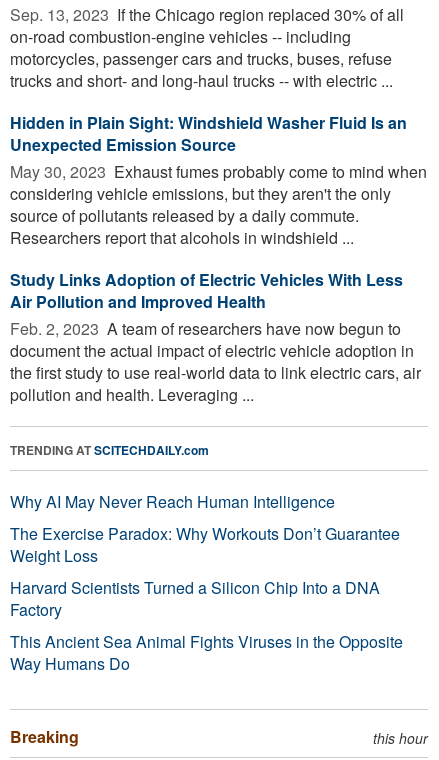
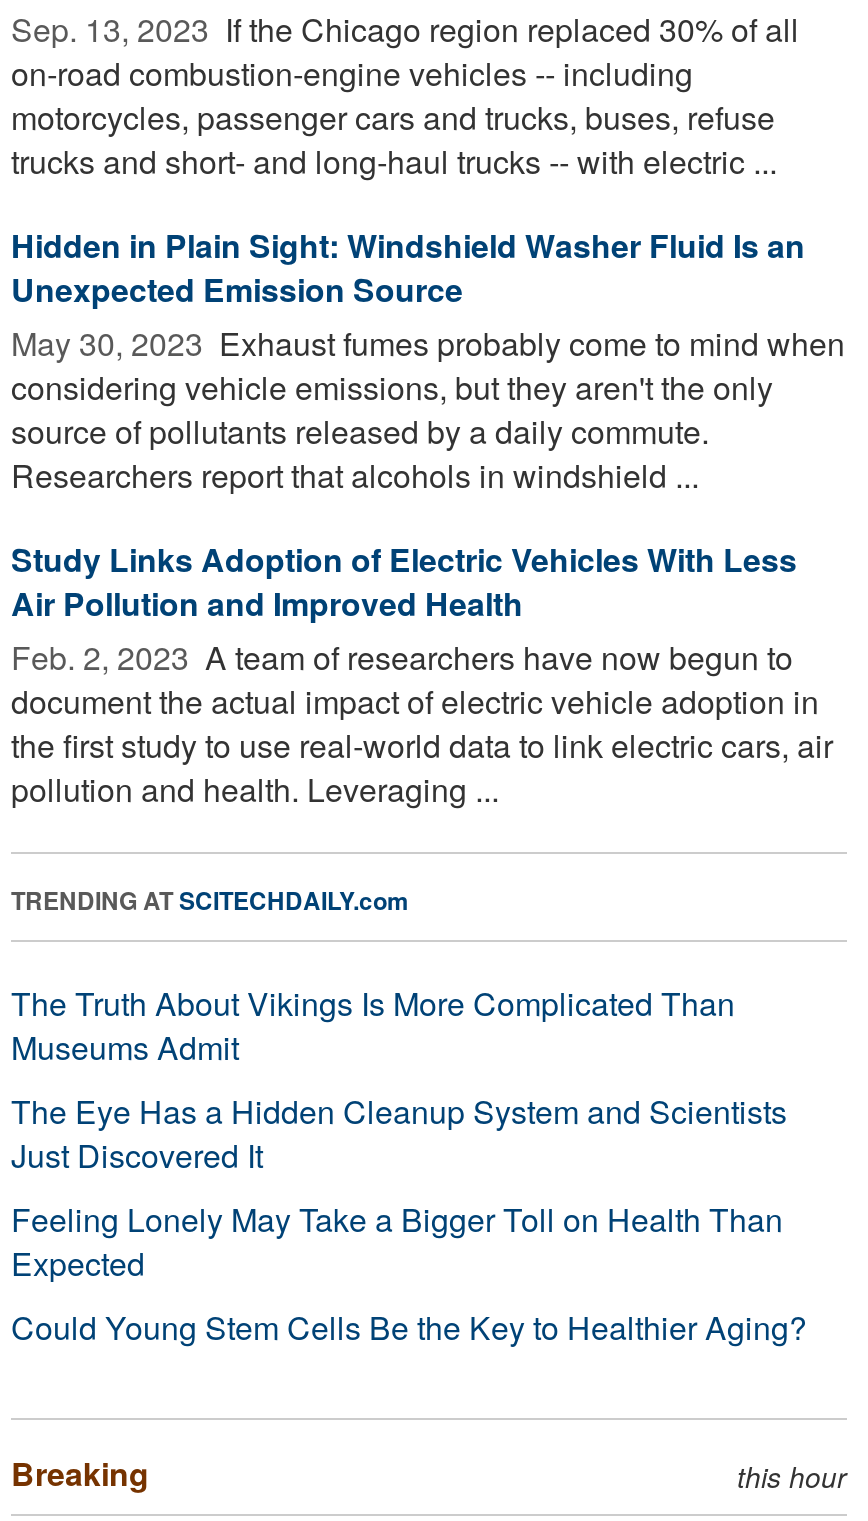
- Why AI May Never Reach Human Intelligence
- The Exercise Paradox: Why Workouts Don’t Guarantee
- Weight Loss
- Harvard Scientists Turned a Silicon Chip Into a DNA
- Factory
- This Ancient Sea Animal Fights Viruses in the Opposite
- Way Humans Do
+ The Truth About Vikings Is More Complicated Than
+ Museums Admit
+ The Eye Has a Hidden Cleanup System and Scientists
+ Just Discovered It
+ Feeling Lonely May Take a Bigger Toll on Health Than
+ Expected
+ Could Young Stem Cells Be the Key to Healthier Aging?
